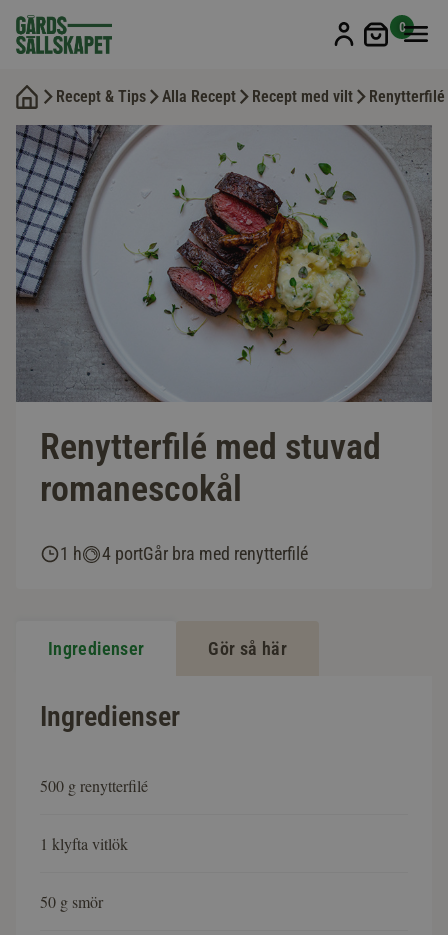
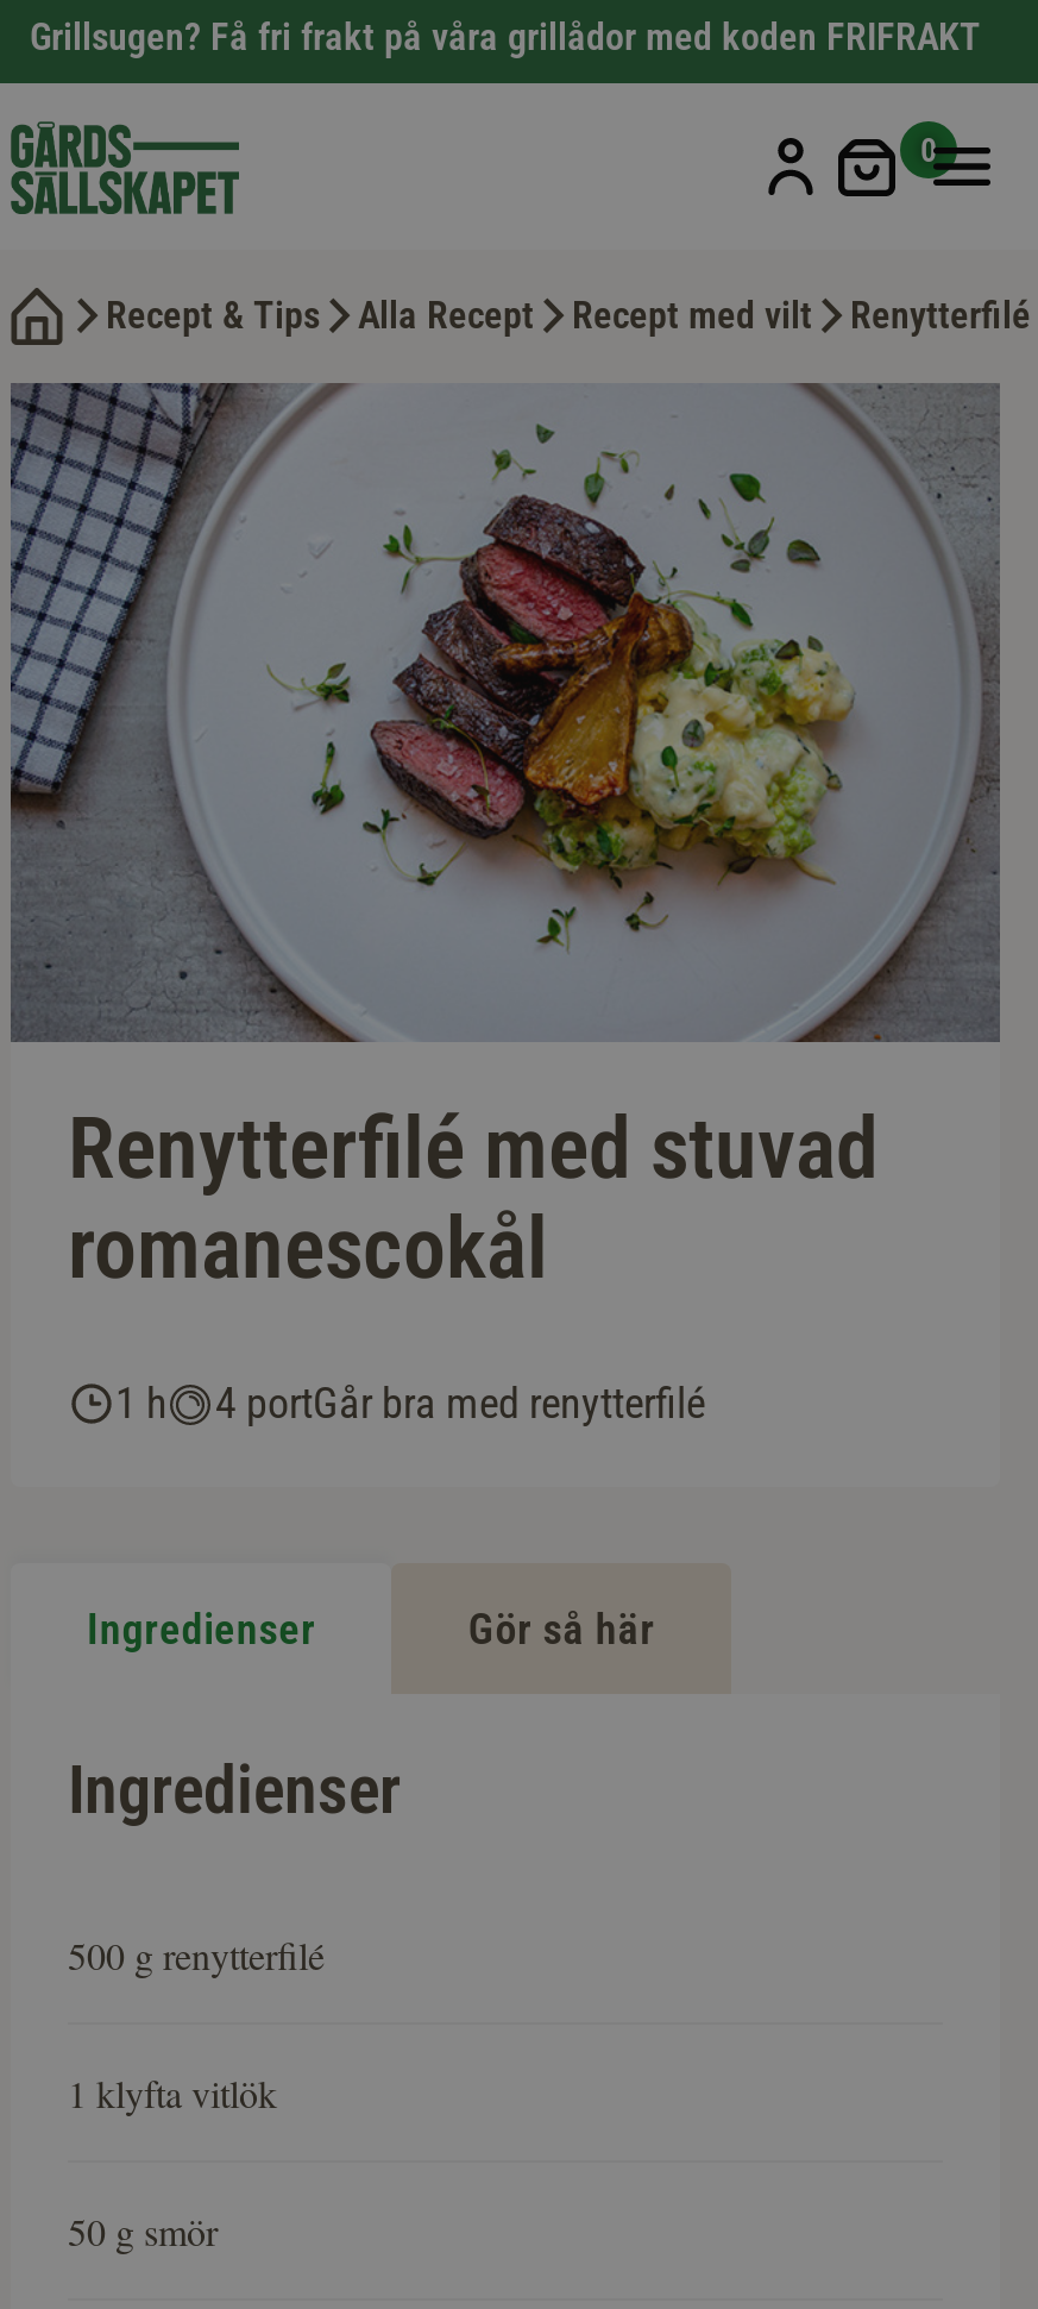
+ Grillsugen? Få fri frakt på våra grillådor med koden FRIFRAKT
